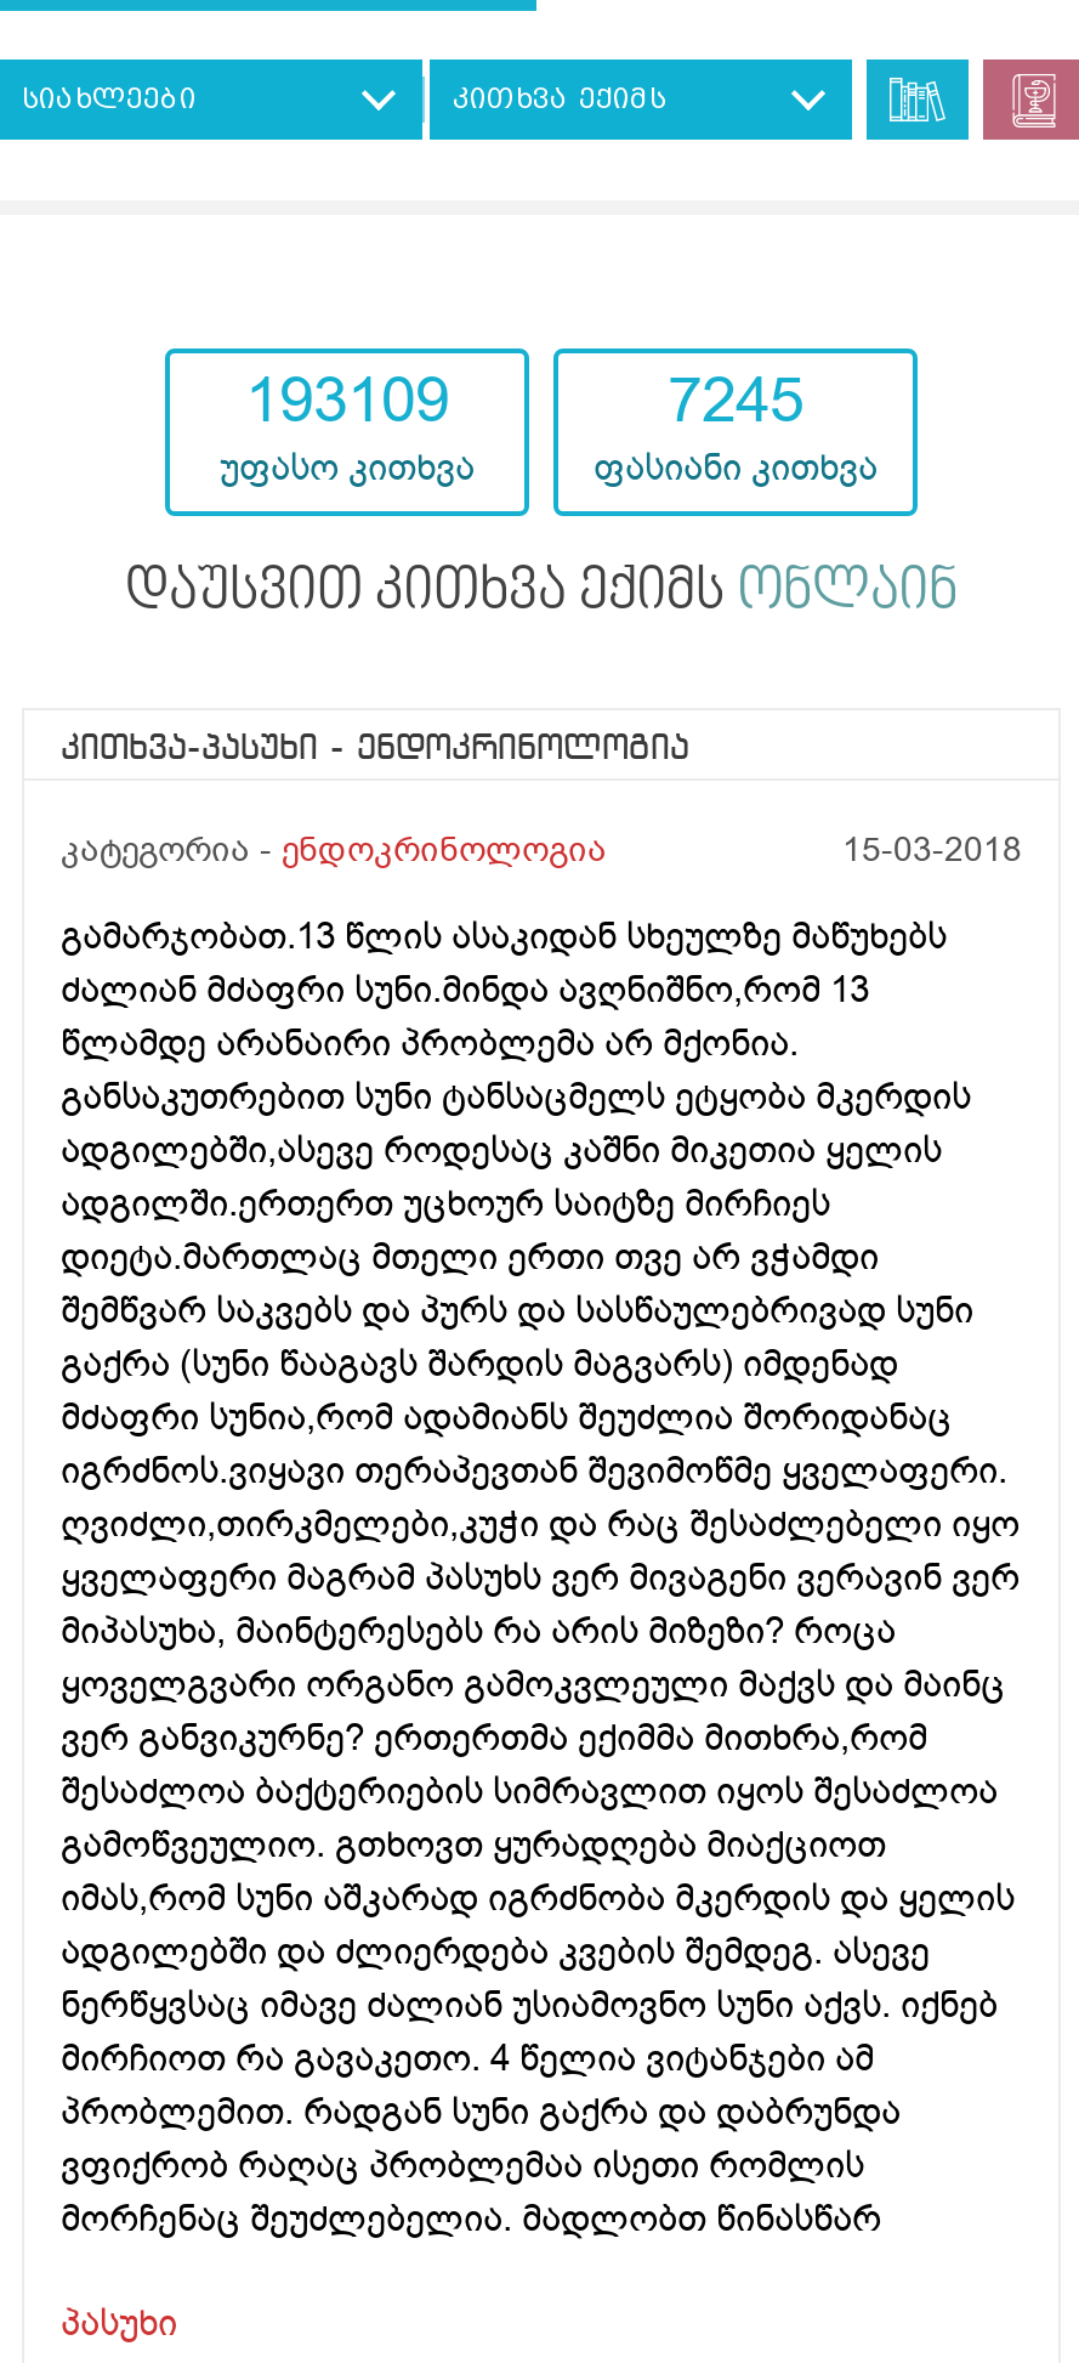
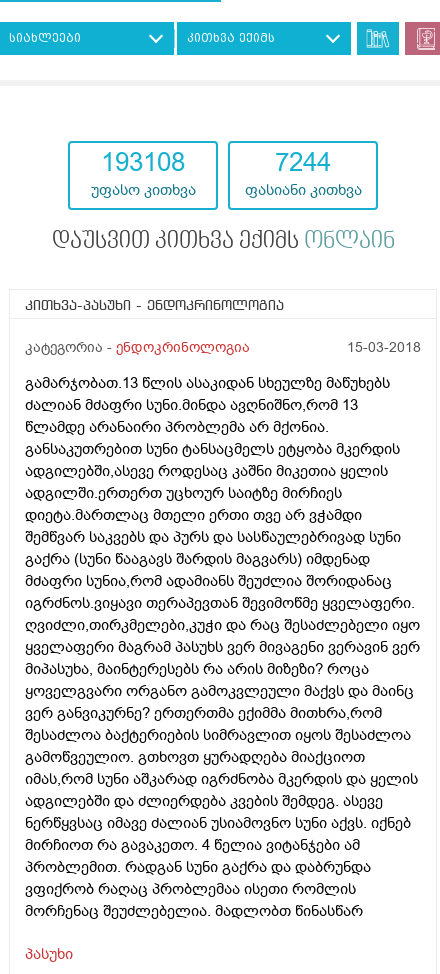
- 193109
+ 193108

- 7245
+ 7244
